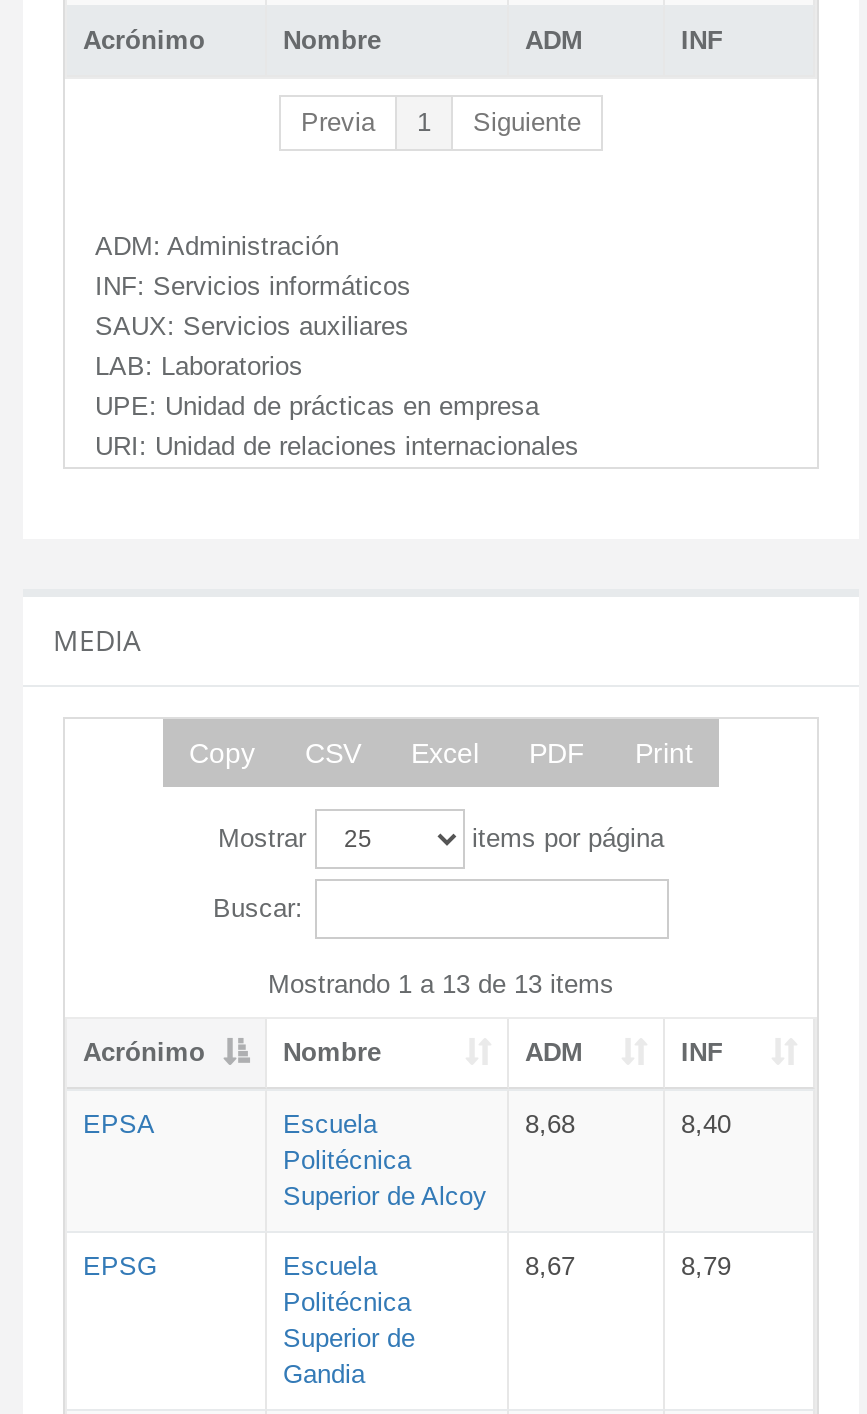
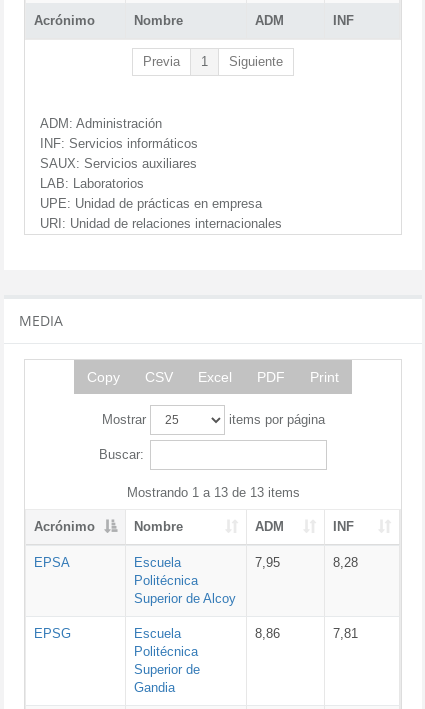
- 8,68
+ 7,95

- 8,40
+ 8,28

- 8,67
+ 8,86

- 8,79
+ 7,81
